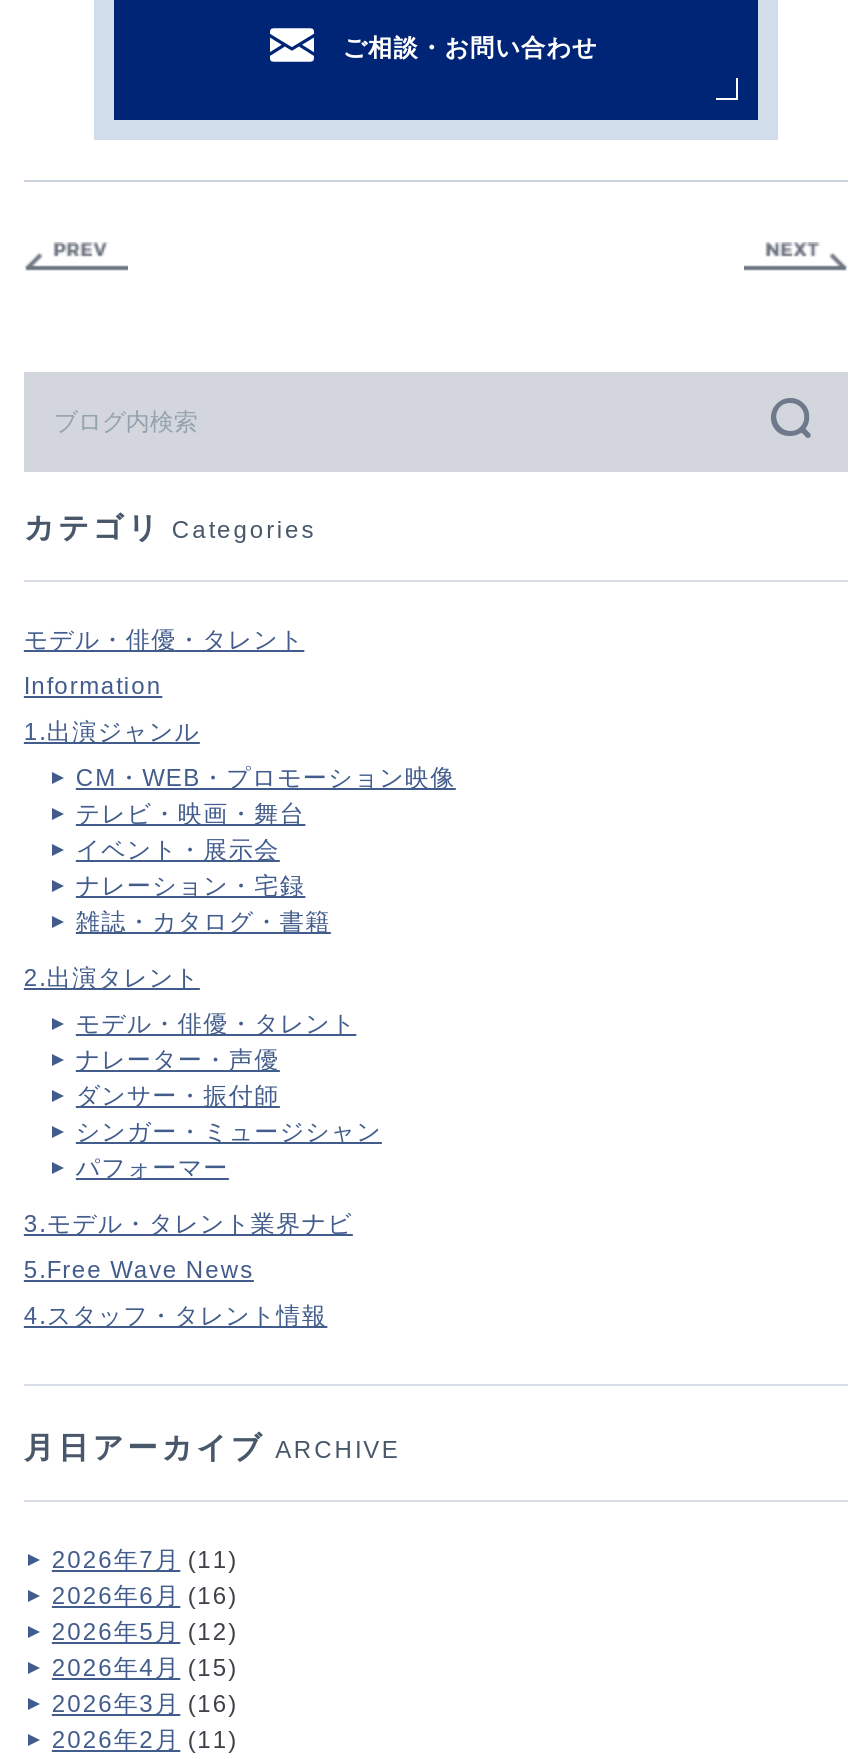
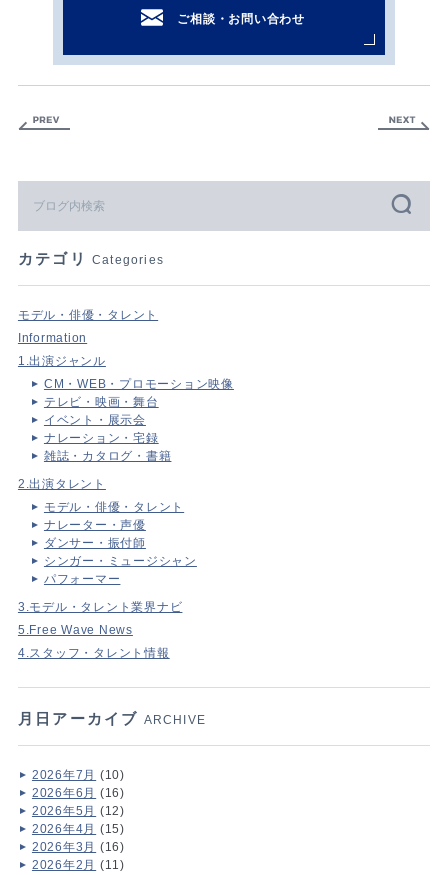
- 2026年7月(11)
+ 2026年7月(10)
